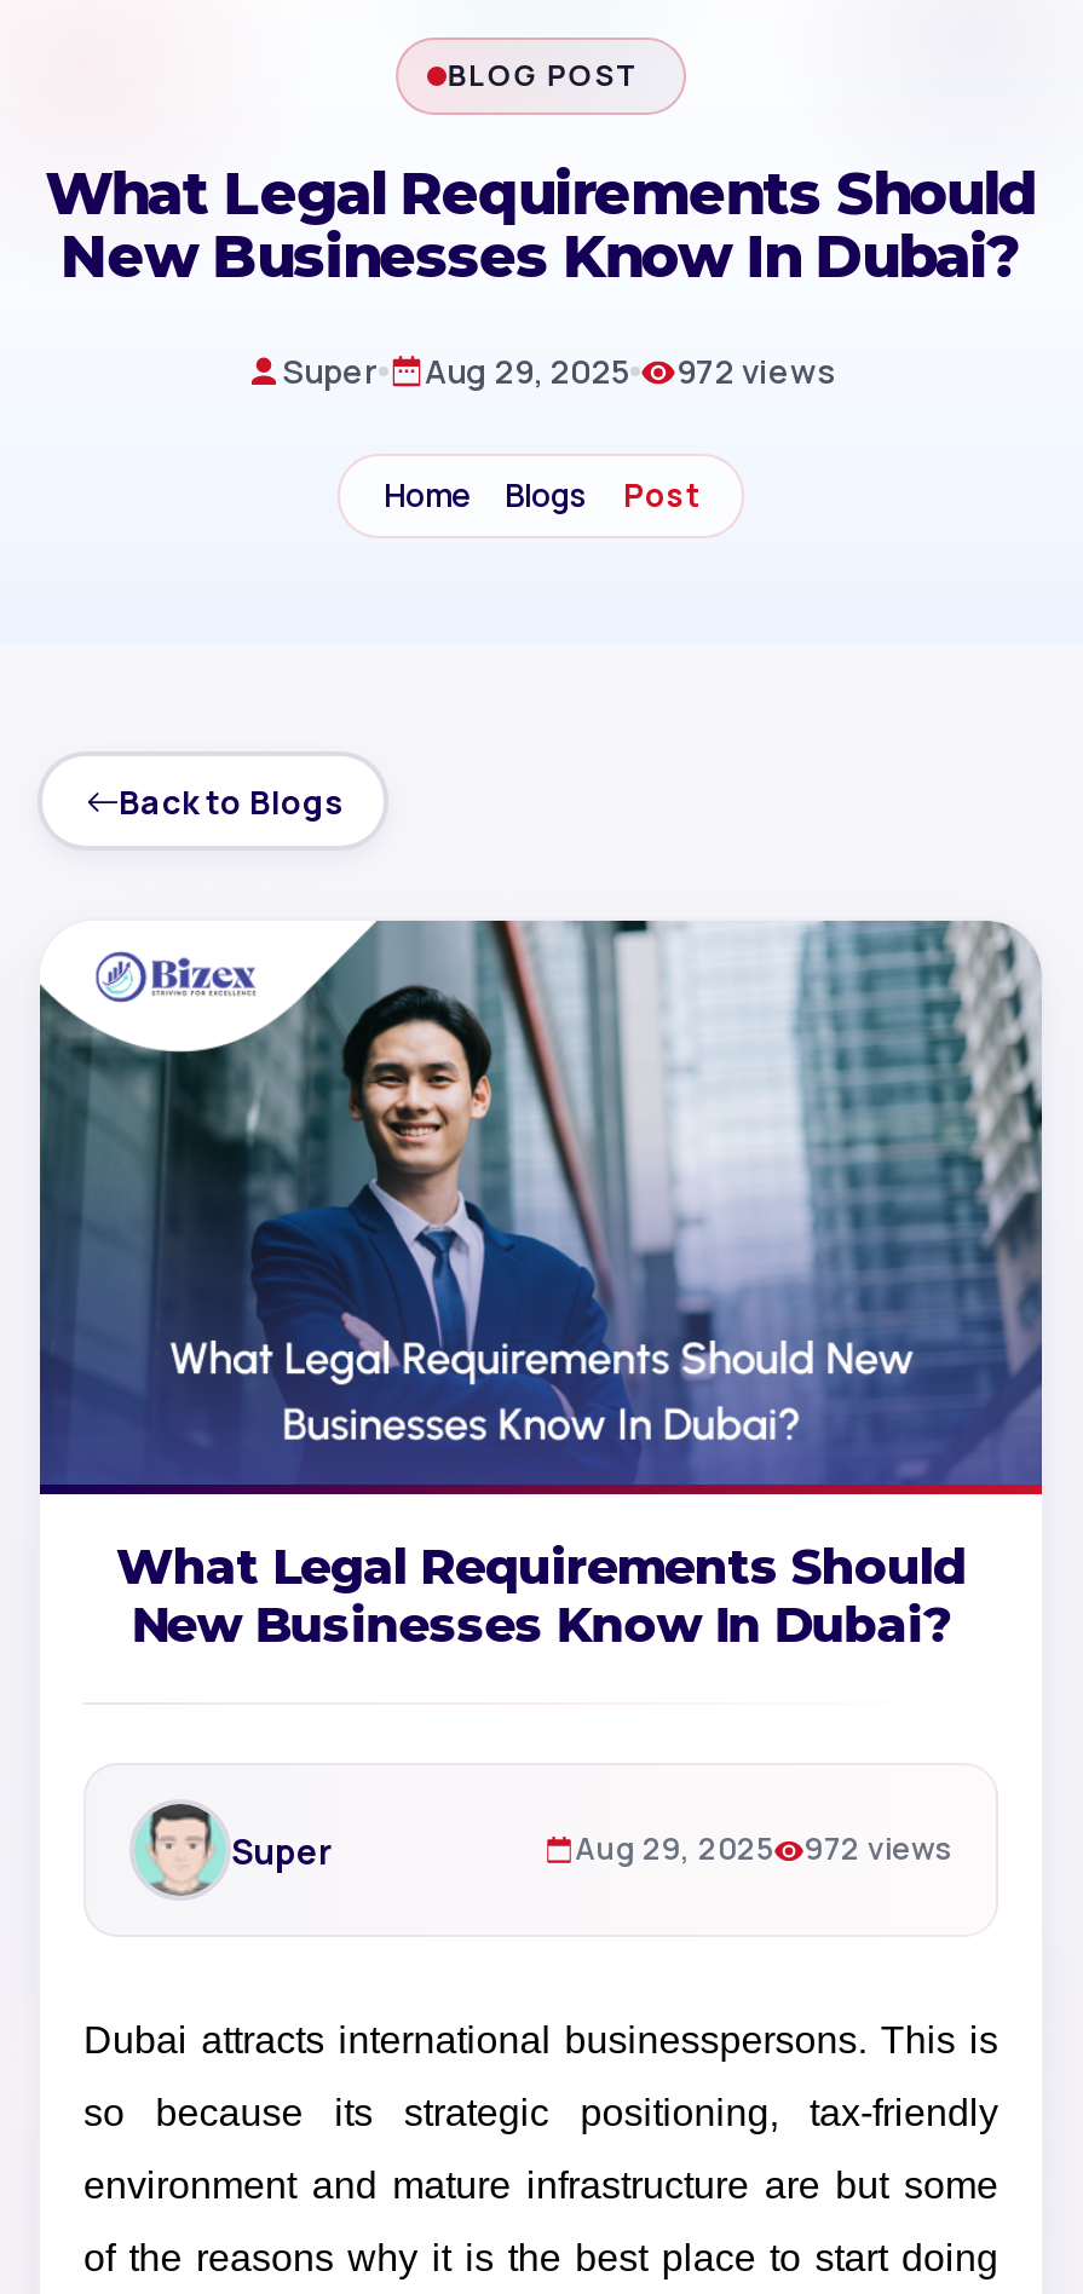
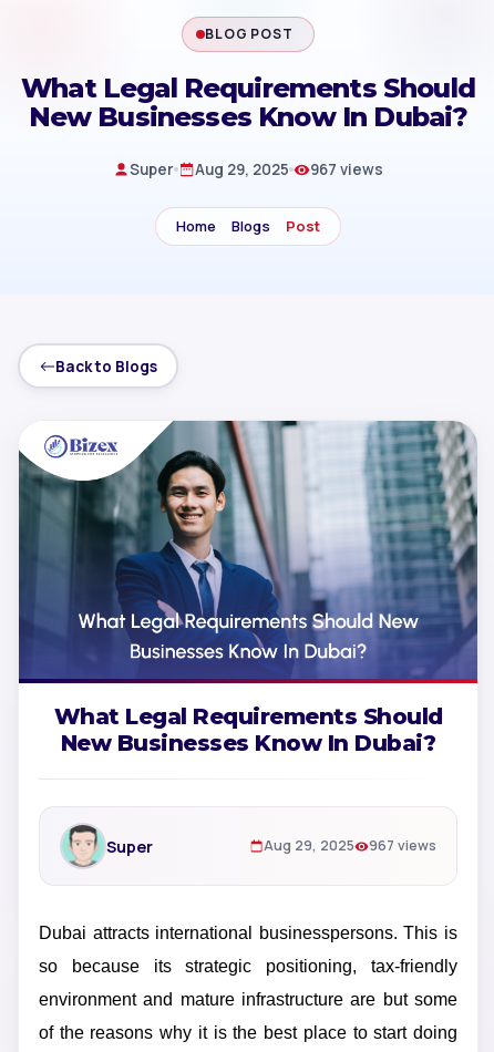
- Super Aug 29, 2025 972 views
+ Super Aug 29, 2025 967 views

- Aug 29, 2025 972 views
+ Aug 29, 2025 967 views
